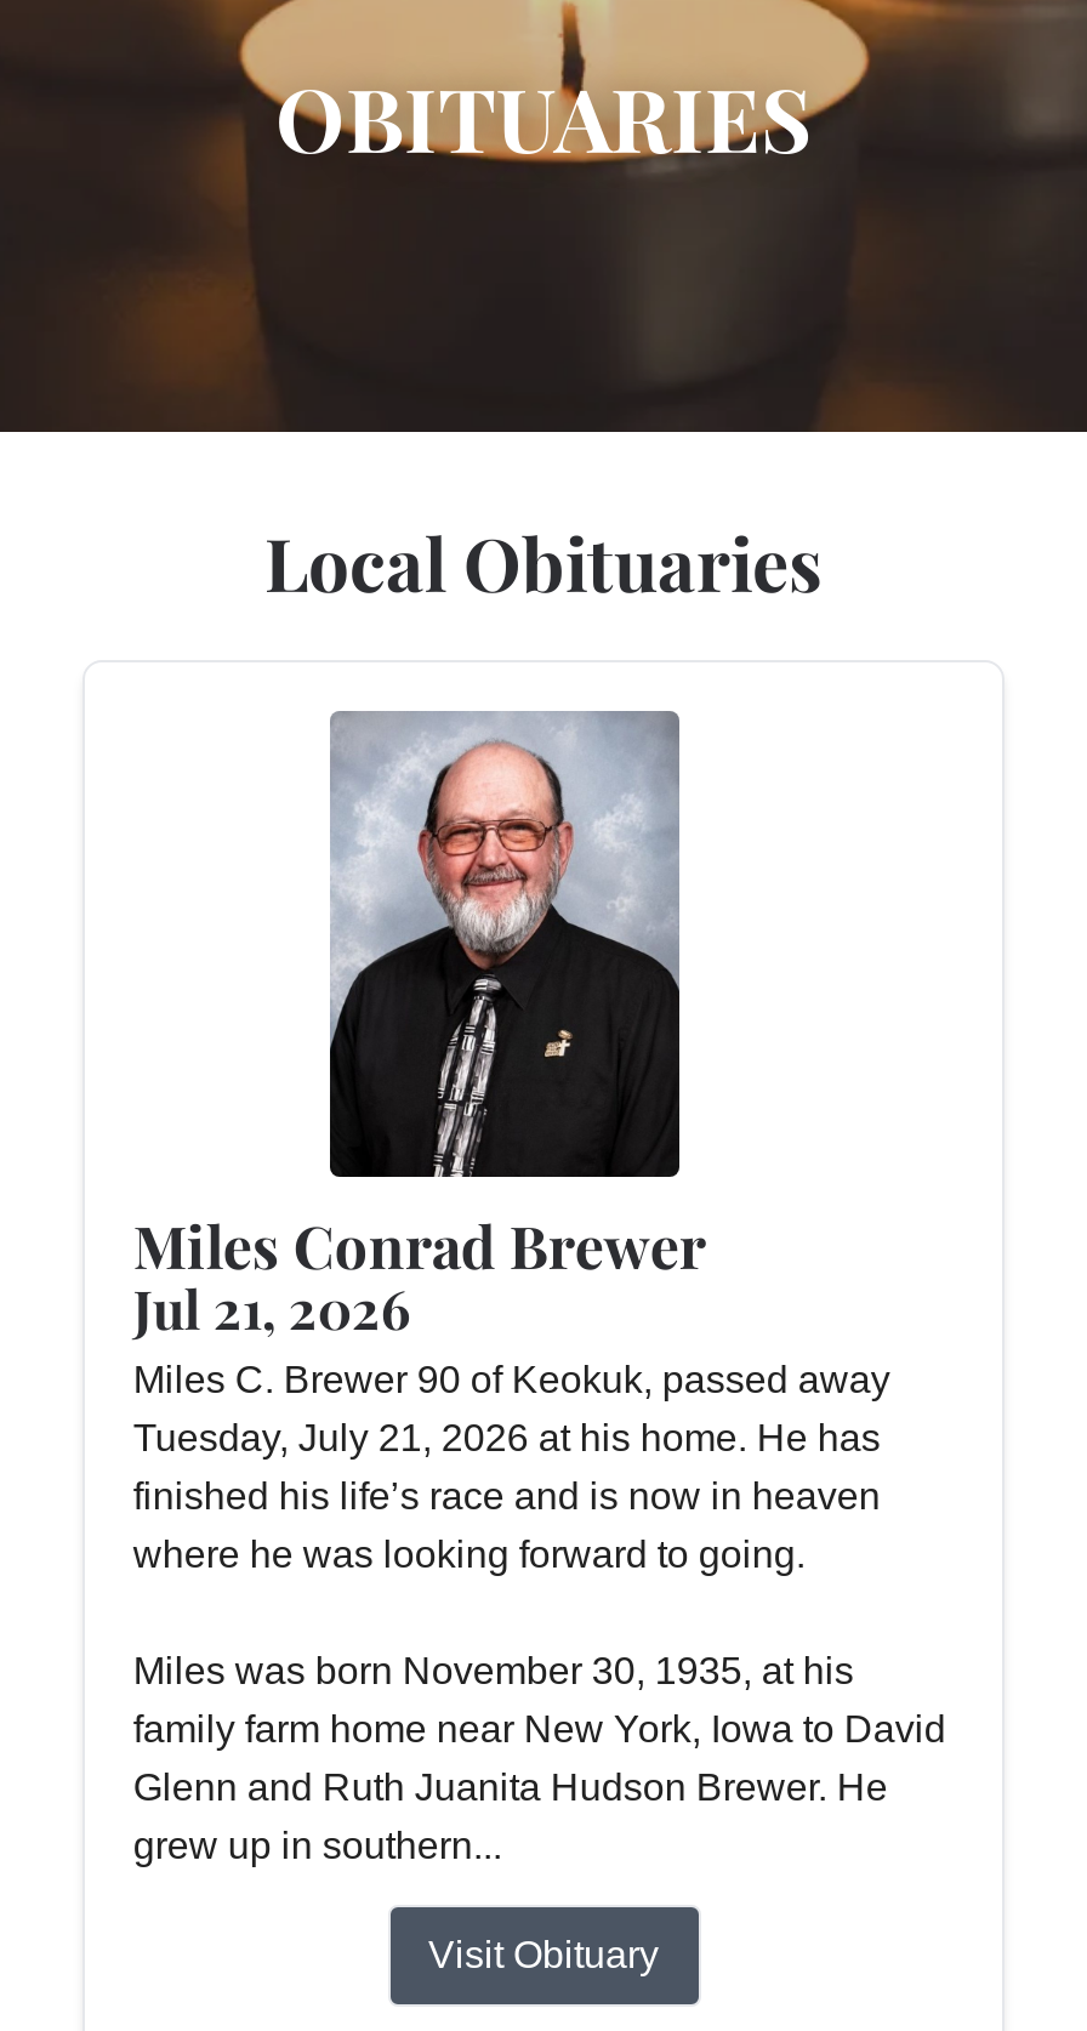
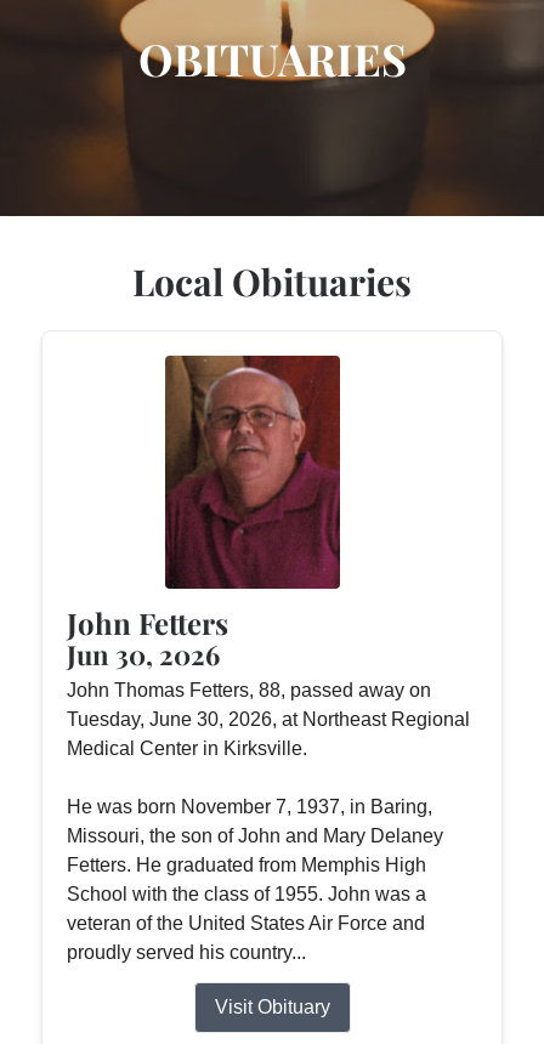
- [image]
- Miles Conrad Brewer
- Jul 21, 2026
- Miles C. Brewer 90 of Keokuk, passed away
- Tuesday, July 21, 2026 at his home. He has
- finished his life’s race and is now in heaven
- where he was looking forward to going.
+ [image]
+ John Fetters
+ Jun 30, 2026
+ John Thomas Fetters, 88, passed away on
+ Tuesday, June 30, 2026, at Northeast Regional
+ Medical Center in Kirksville.

- Miles was born November 30, 1935, at his
- family farm home near New York, Iowa to David
- Glenn and Ruth Juanita Hudson Brewer. He
- grew up in southern...
+ He was born November 7, 1937, in Baring,
+ Missouri, the son of John and Mary Delaney
+ Fetters. He graduated from Memphis High
+ School with the class of 1955. John was a
+ veteran of the United States Air Force and
+ proudly served his country...
